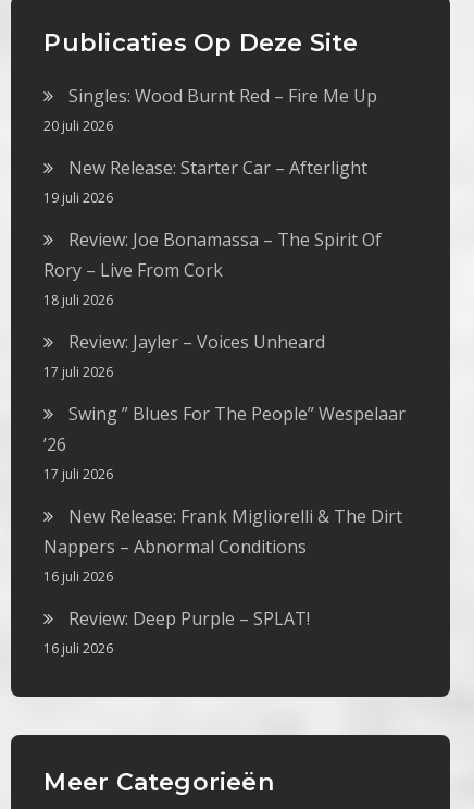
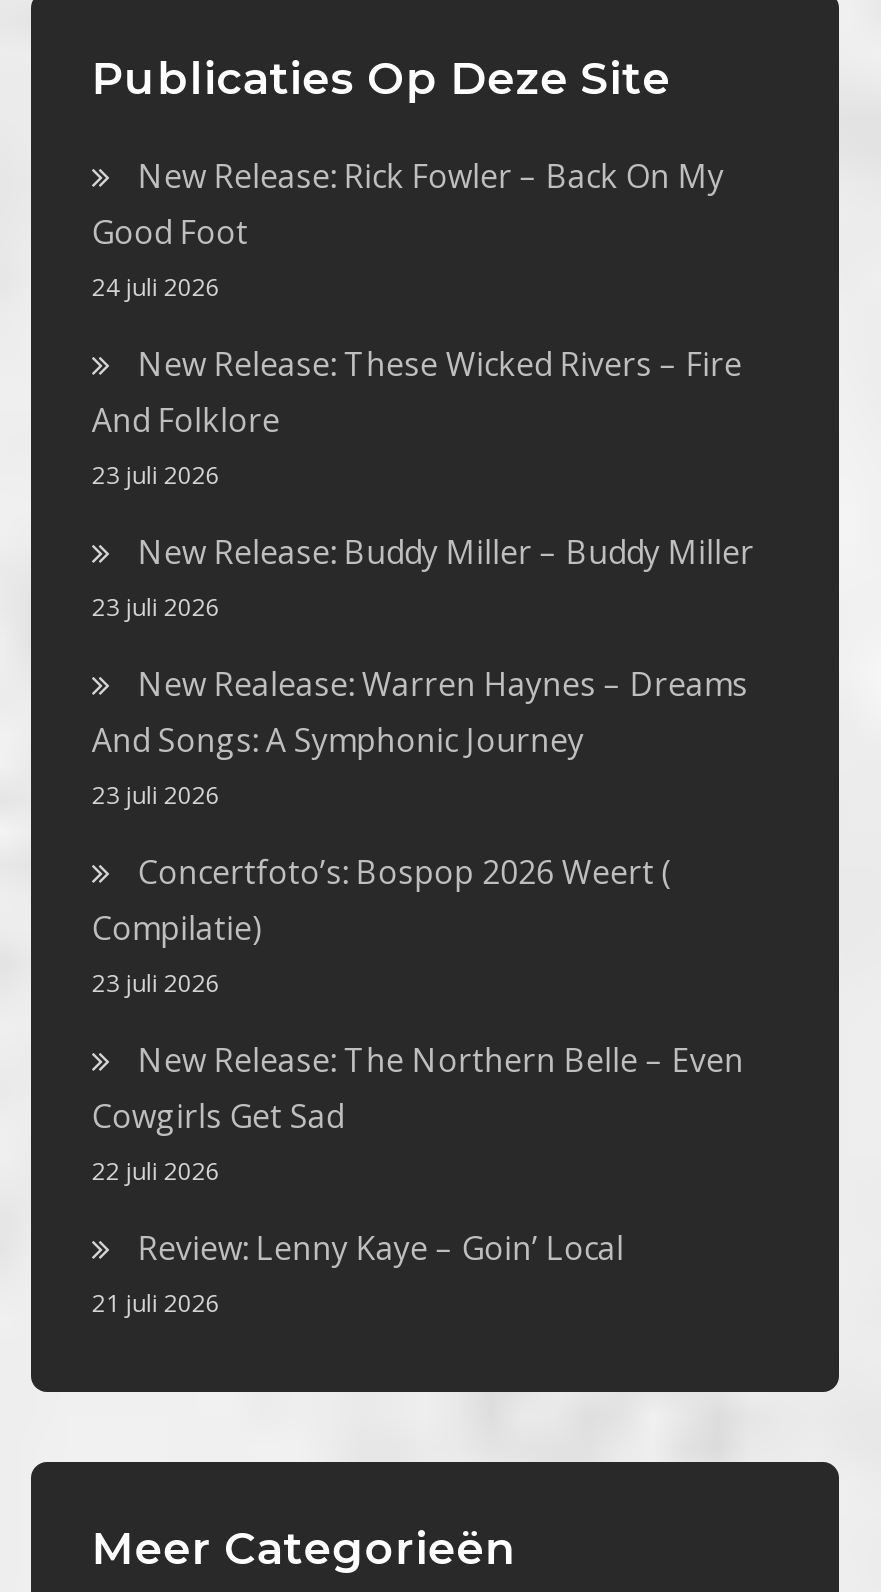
- Singles: Wood Burnt Red – Fire Me Up
- 20 juli 2026
+ New Release: Rick Fowler – Back On My
+ Good Foot
+ 24 juli 2026

- New Release: Starter Car – Afterlight
- 19 juli 2026
+ New Release: These Wicked Rivers – Fire
+ And Folklore
+ 23 juli 2026

- Review: Joe Bonamassa – The Spirit Of
- Rory – Live From Cork
- 18 juli 2026
+ New Release: Buddy Miller – Buddy Miller
+ 23 juli 2026

- Review: Jayler – Voices Unheard
- 17 juli 2026
+ New Realease: Warren Haynes – Dreams
+ And Songs: A Symphonic Journey
+ 23 juli 2026

- Swing ” Blues For The People” Wespelaar
- ’26
- 17 juli 2026
+ Concertfoto’s: Bospop 2026 Weert (
+ Compilatie)
+ 23 juli 2026

- New Release: Frank Migliorelli & The Dirt
- Nappers – Abnormal Conditions
- 16 juli 2026
+ New Release: The Northern Belle – Even
+ Cowgirls Get Sad
+ 22 juli 2026

- Review: Deep Purple – SPLAT!
- 16 juli 2026
+ Review: Lenny Kaye – Goin’ Local
+ 21 juli 2026
